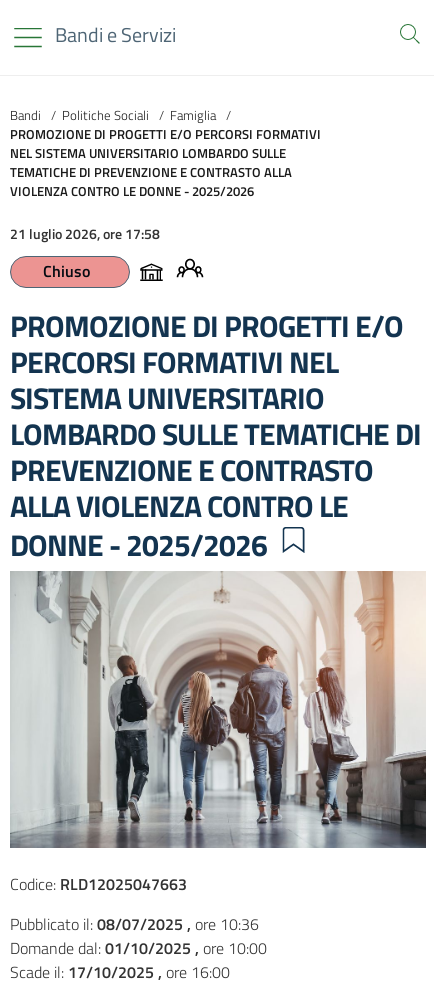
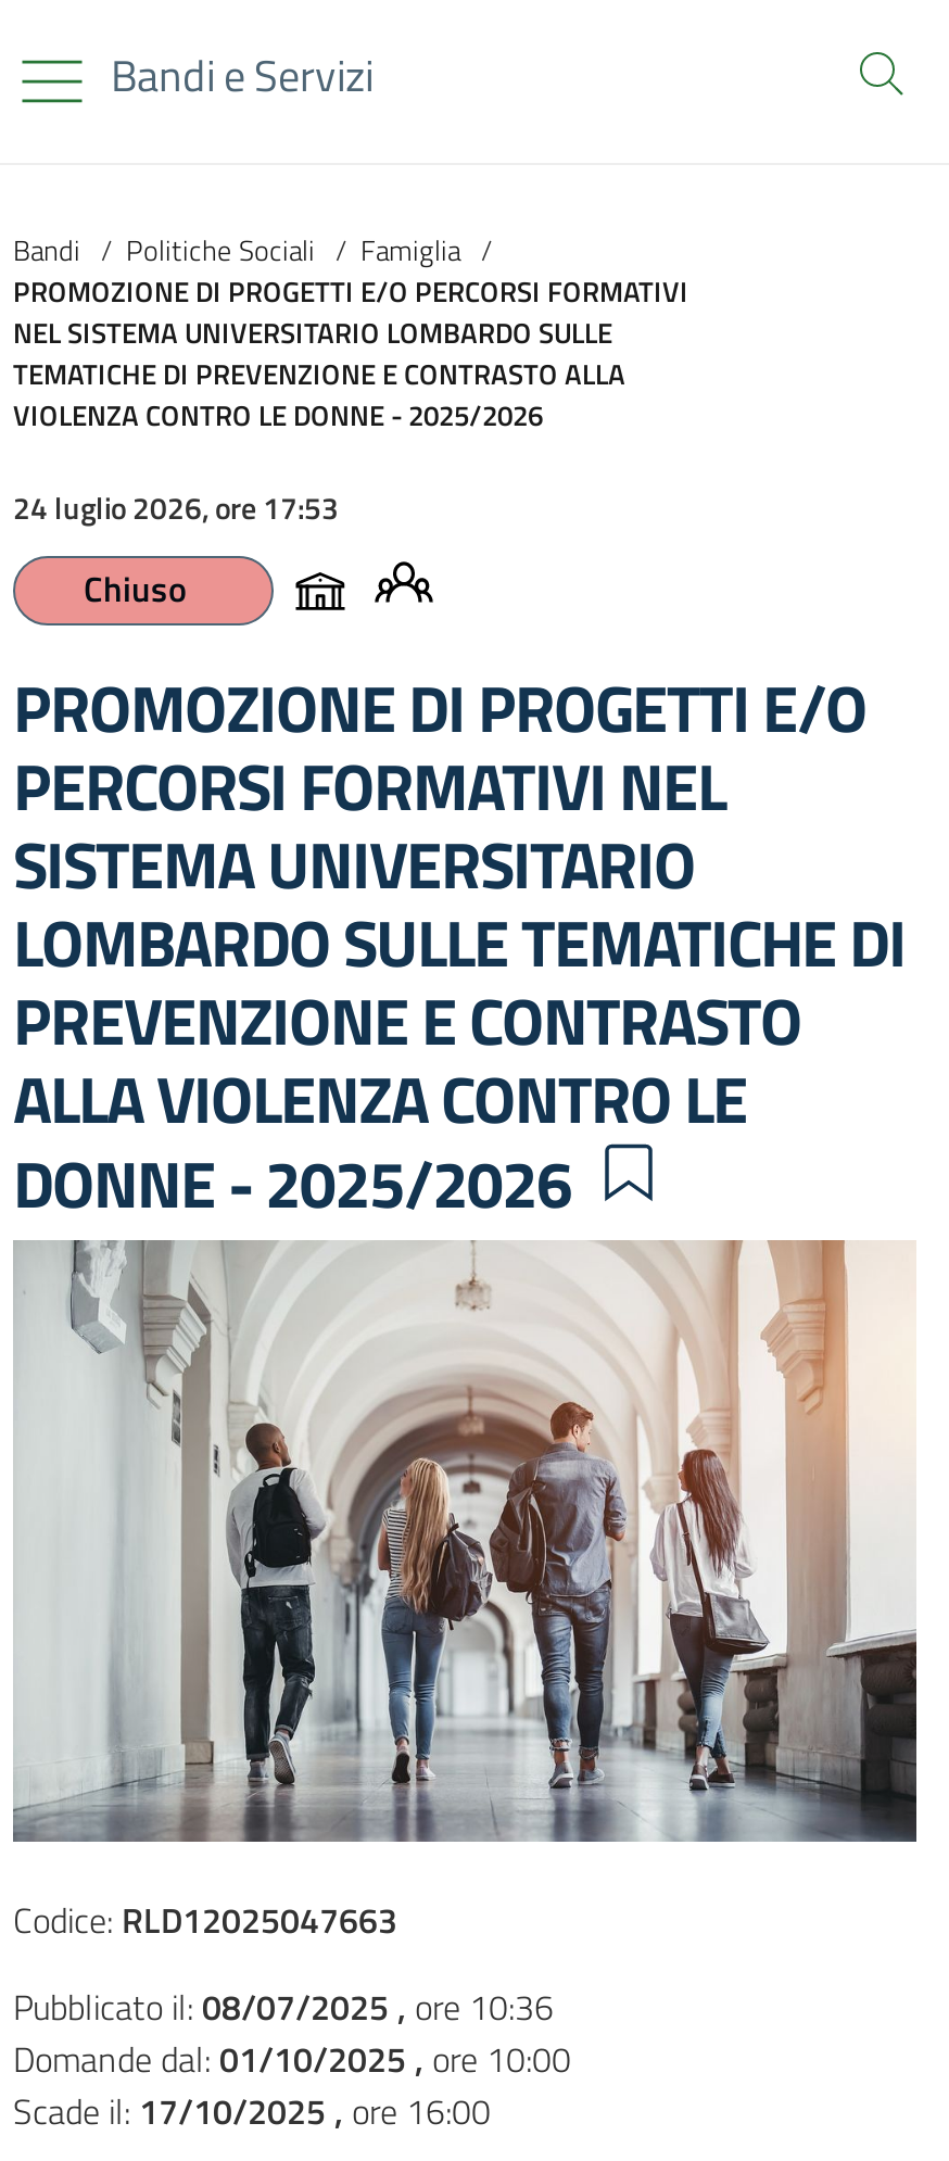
- 21 luglio 2026, ore 17:58
+ 24 luglio 2026, ore 17:53
